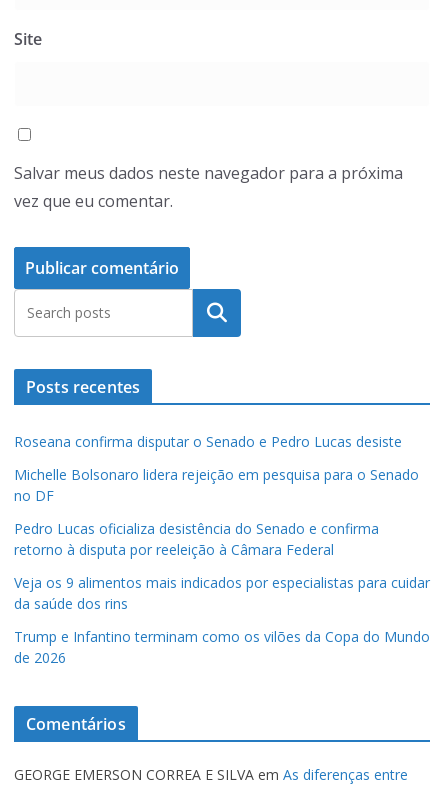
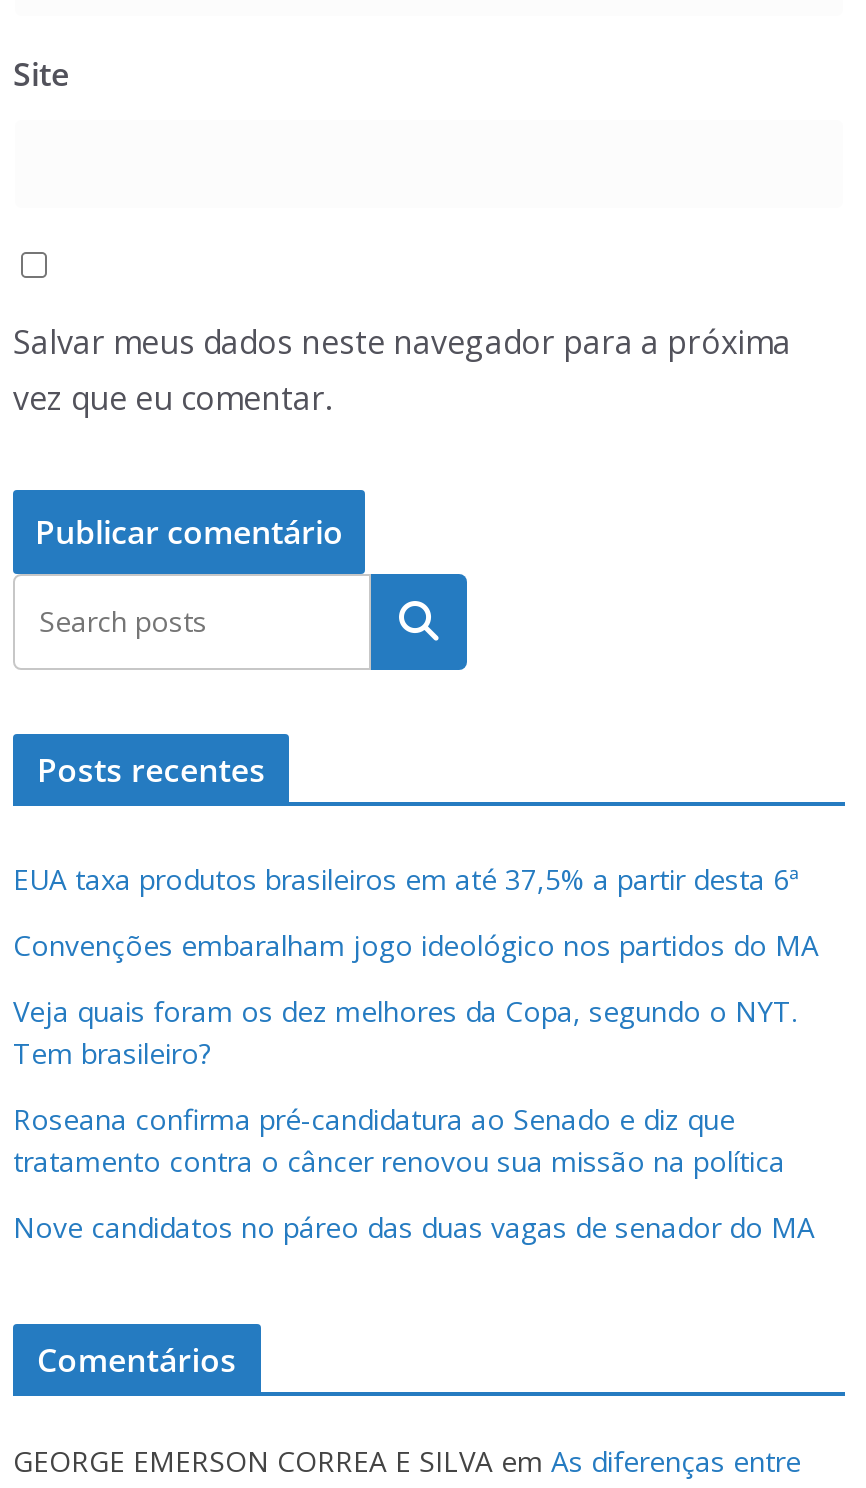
- Roseana confirma disputar o Senado e Pedro Lucas desiste
+ EUA taxa produtos brasileiros em até 37,5% a partir desta 6ª

- Michelle Bolsonaro lidera rejeição em pesquisa para o Senado
- no DF
+ Convenções embaralham jogo ideológico nos partidos do MA

- Pedro Lucas oficializa desistência do Senado e confirma
- retorno à disputa por reeleição à Câmara Federal
+ Veja quais foram os dez melhores da Copa, segundo o NYT.
+ Tem brasileiro?

- Veja os 9 alimentos mais indicados por especialistas para cuidar
- da saúde dos rins
+ Roseana confirma pré-candidatura ao Senado e diz que
+ tratamento contra o câncer renovou sua missão na política

- Trump e Infantino terminam como os vilões da Copa do Mundo
- de 2026
+ Nove candidatos no páreo das duas vagas de senador do MA
